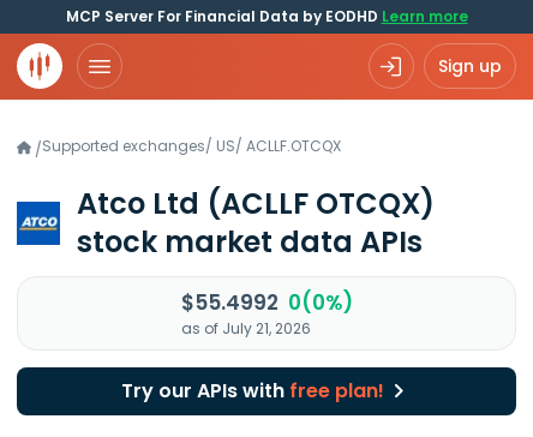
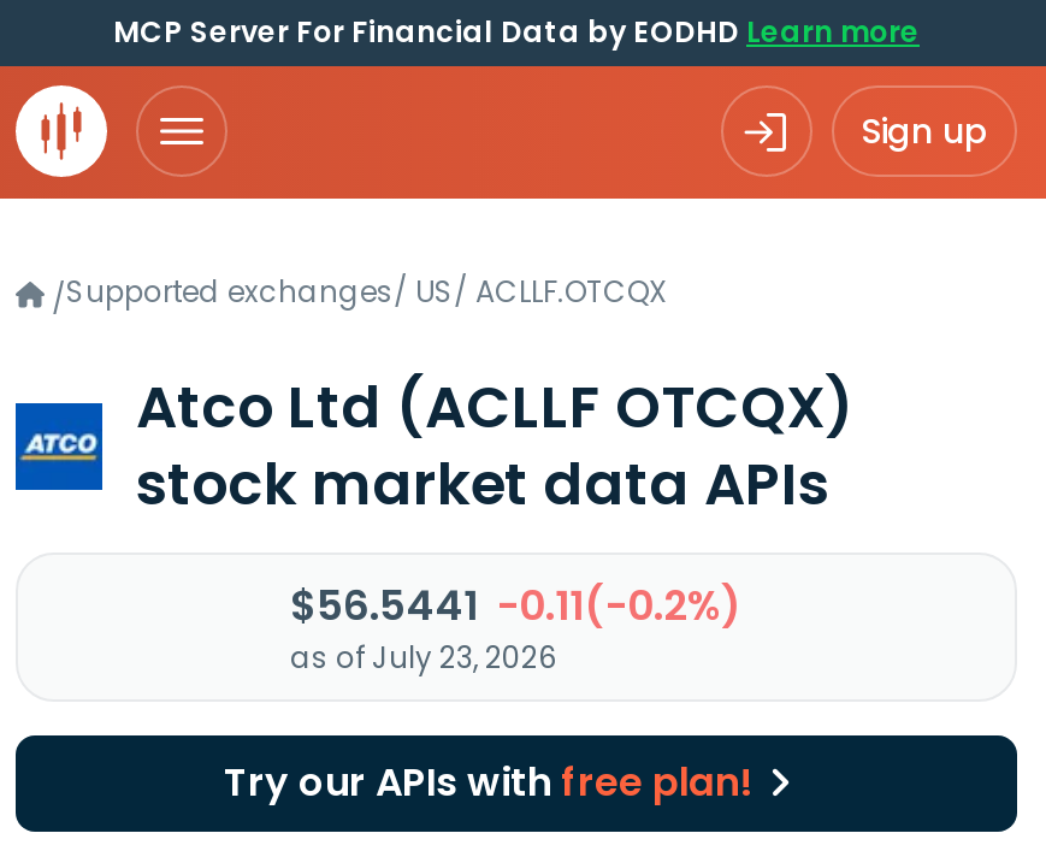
- $55.4992 0(0%)
+ $56.5441 -0.11(-0.2%)

- as of July 21, 2026
+ as of July 23, 2026
